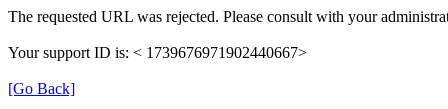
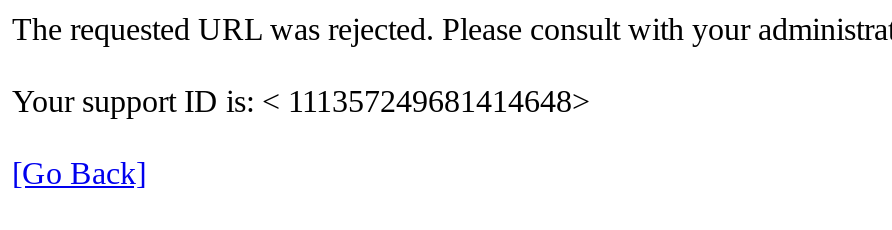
- Your support ID is: < 1739676971902440667>
+ Your support ID is: < 111357249681414648>
